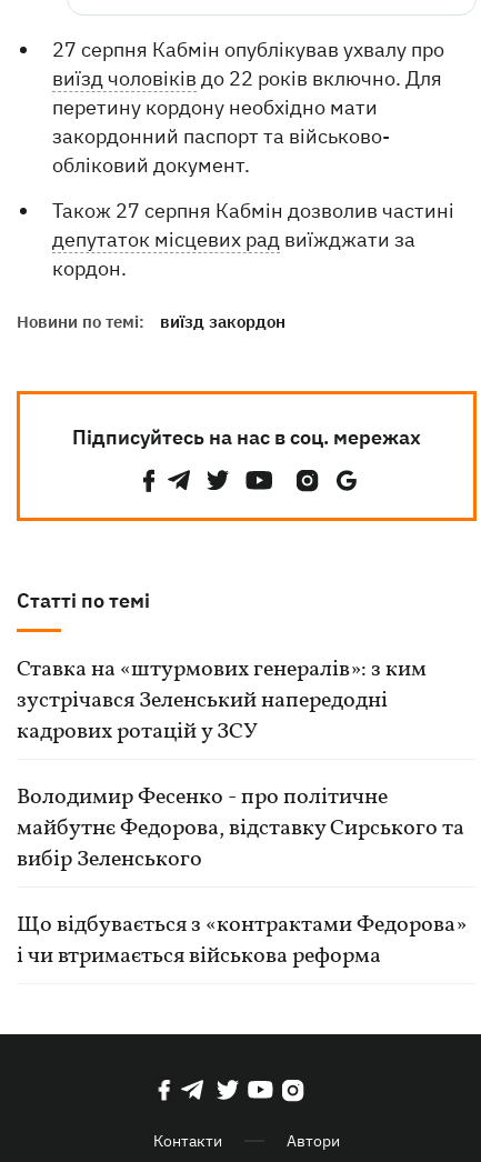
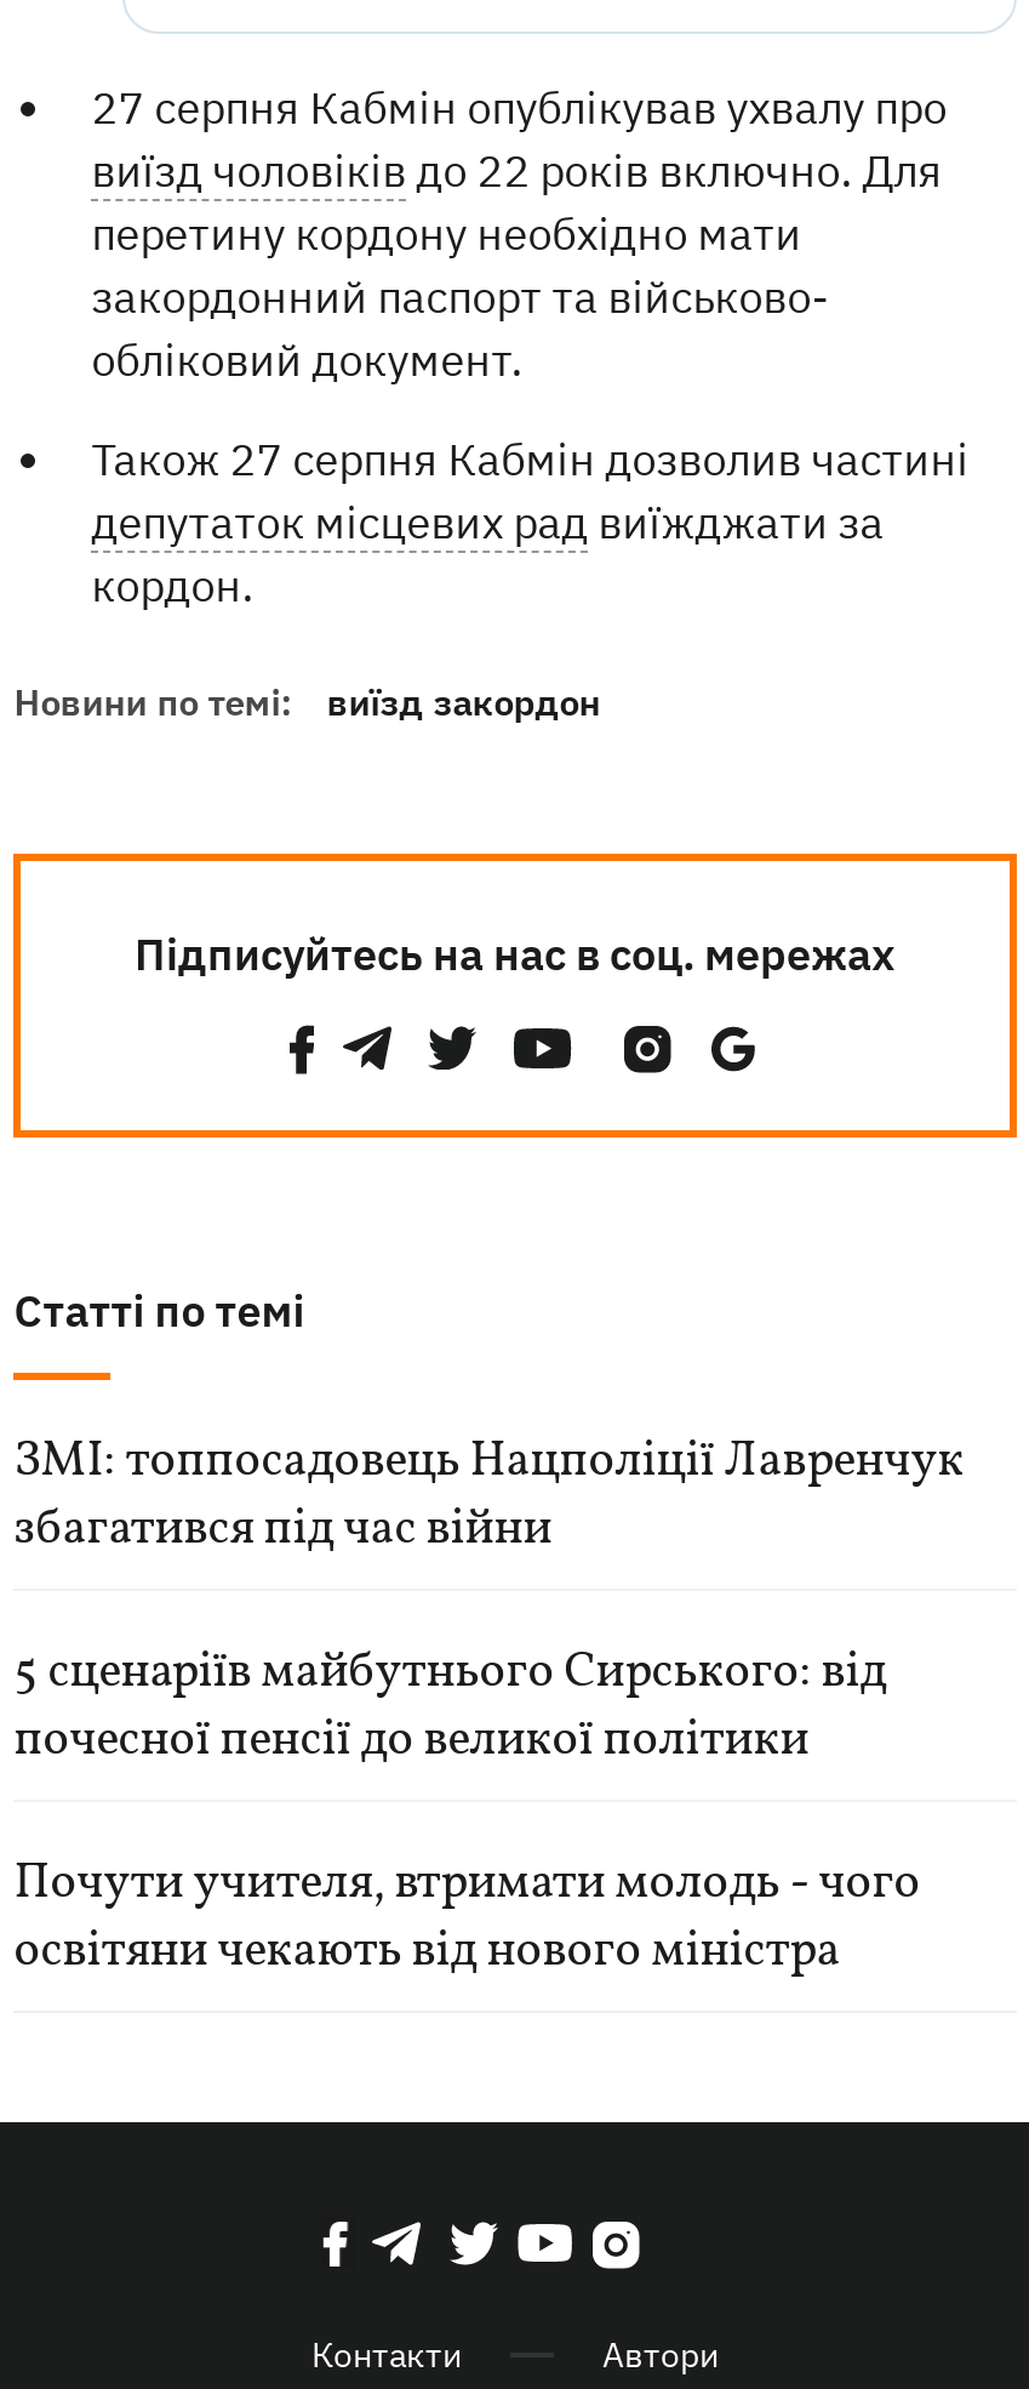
- Ставка на «штурмових генералів»: з ким
- зустрічався Зеленський напередодні
- кадрових ротацій у ЗСУ
+ ЗМІ: топпосадовець Нацполіції Лавренчук
+ збагатився під час війни

- Володимир Фесенко - про політичне
- майбутнє Федорова, відставку Сирського та
- вибір Зеленського
+ 5 сценаріїв майбутнього Сирського: від
+ почесної пенсії до великої політики

- Що відбувається з «контрактами Федорова»
- і чи втримається військова реформа
+ Почути учителя, втримати молодь - чого
+ освітяни чекають від нового міністра
